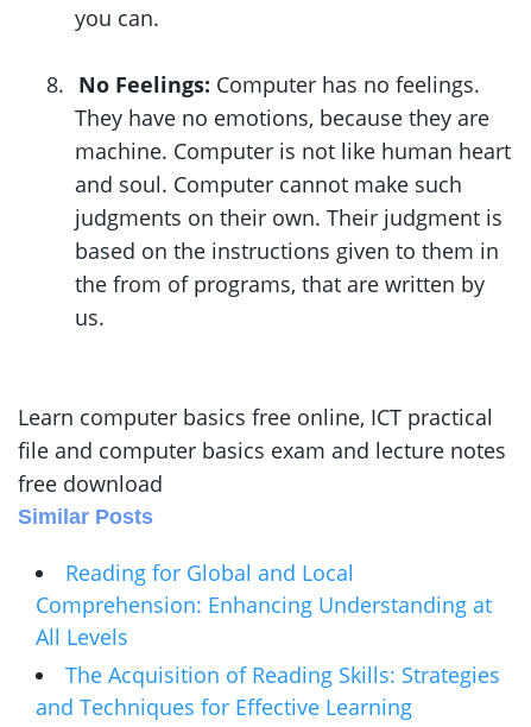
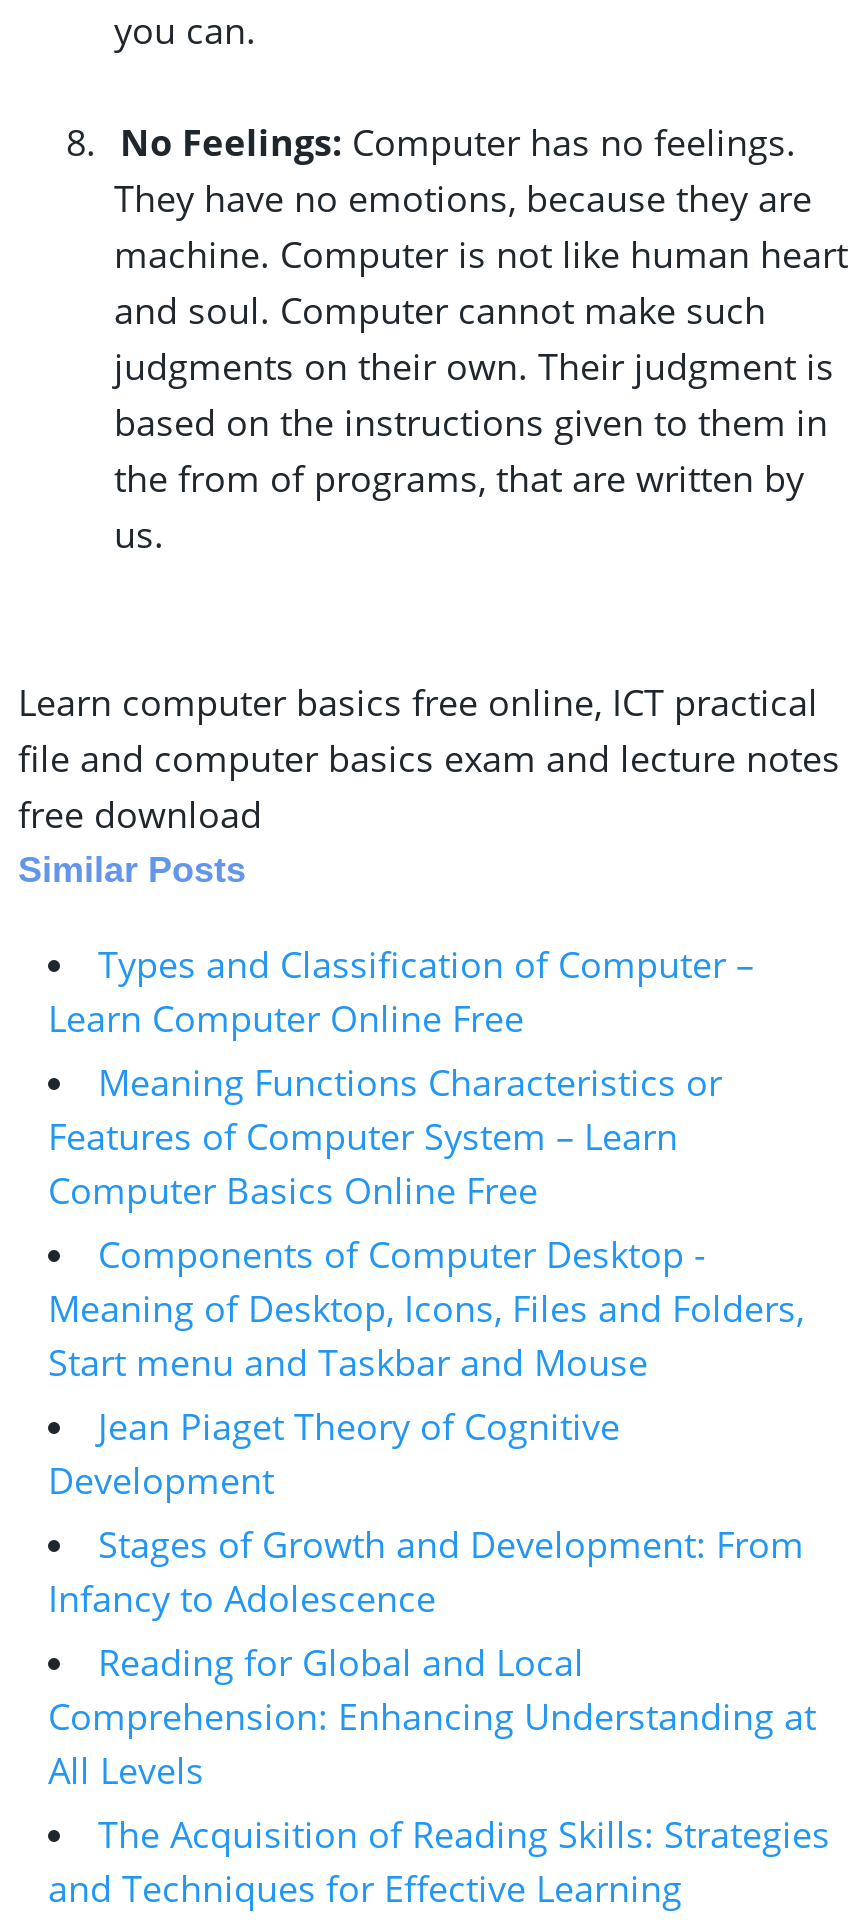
+ Types and Classification of Computer –
+ Learn Computer Online Free
+ Meaning Functions Characteristics or
+ Features of Computer System – Learn
+ Computer Basics Online Free
+ Components of Computer Desktop -
+ Meaning of Desktop, Icons, Files and Folders,
+ Start menu and Taskbar and Mouse
+ Jean Piaget Theory of Cognitive
+ Development
+ Stages of Growth and Development: From
+ Infancy to Adolescence
